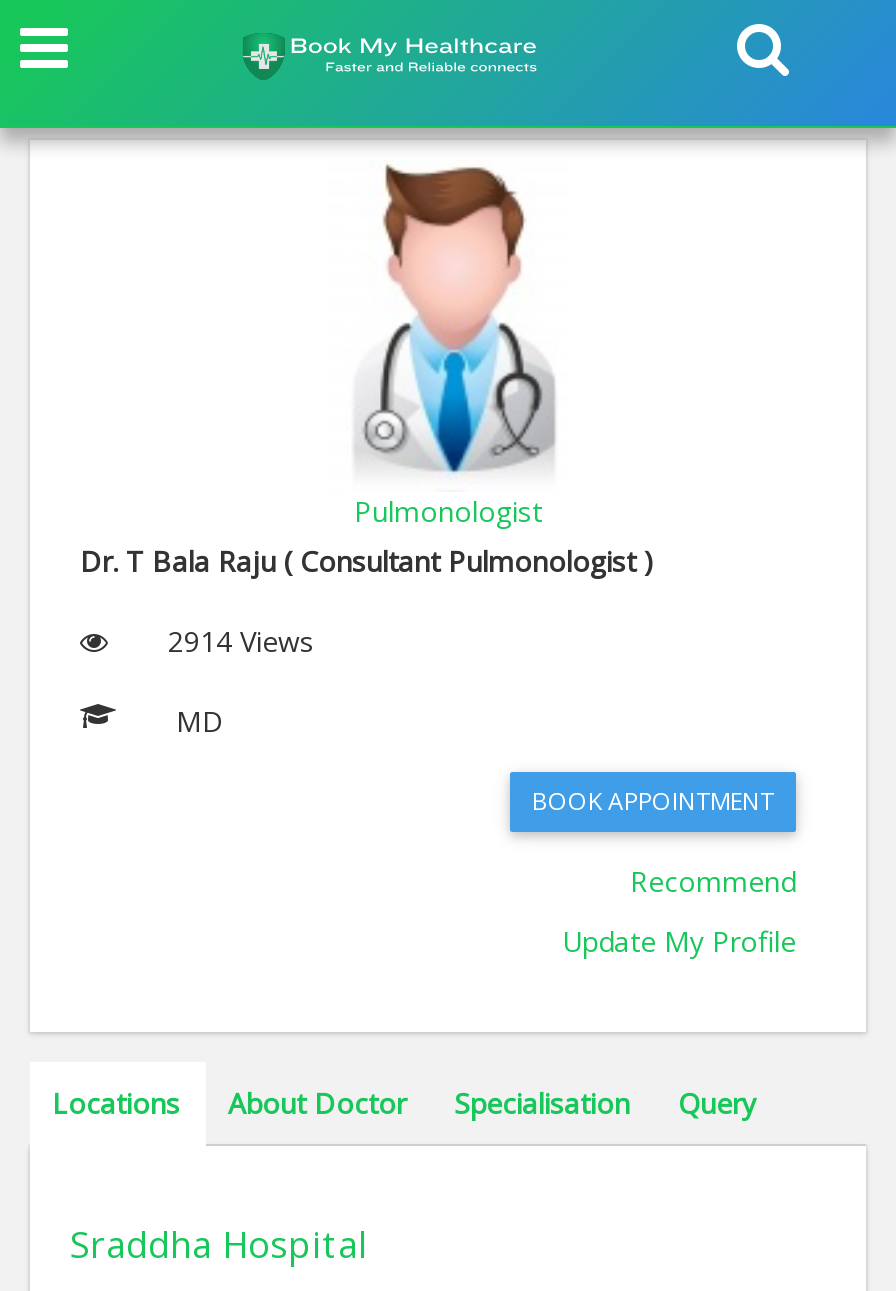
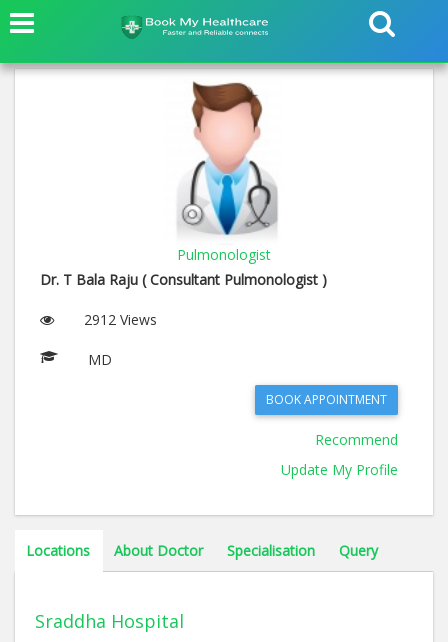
- 2914 Views
+ 2912 Views
